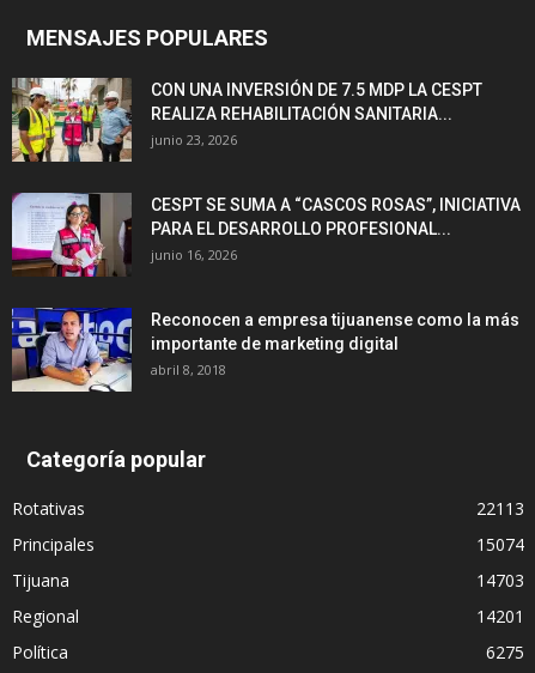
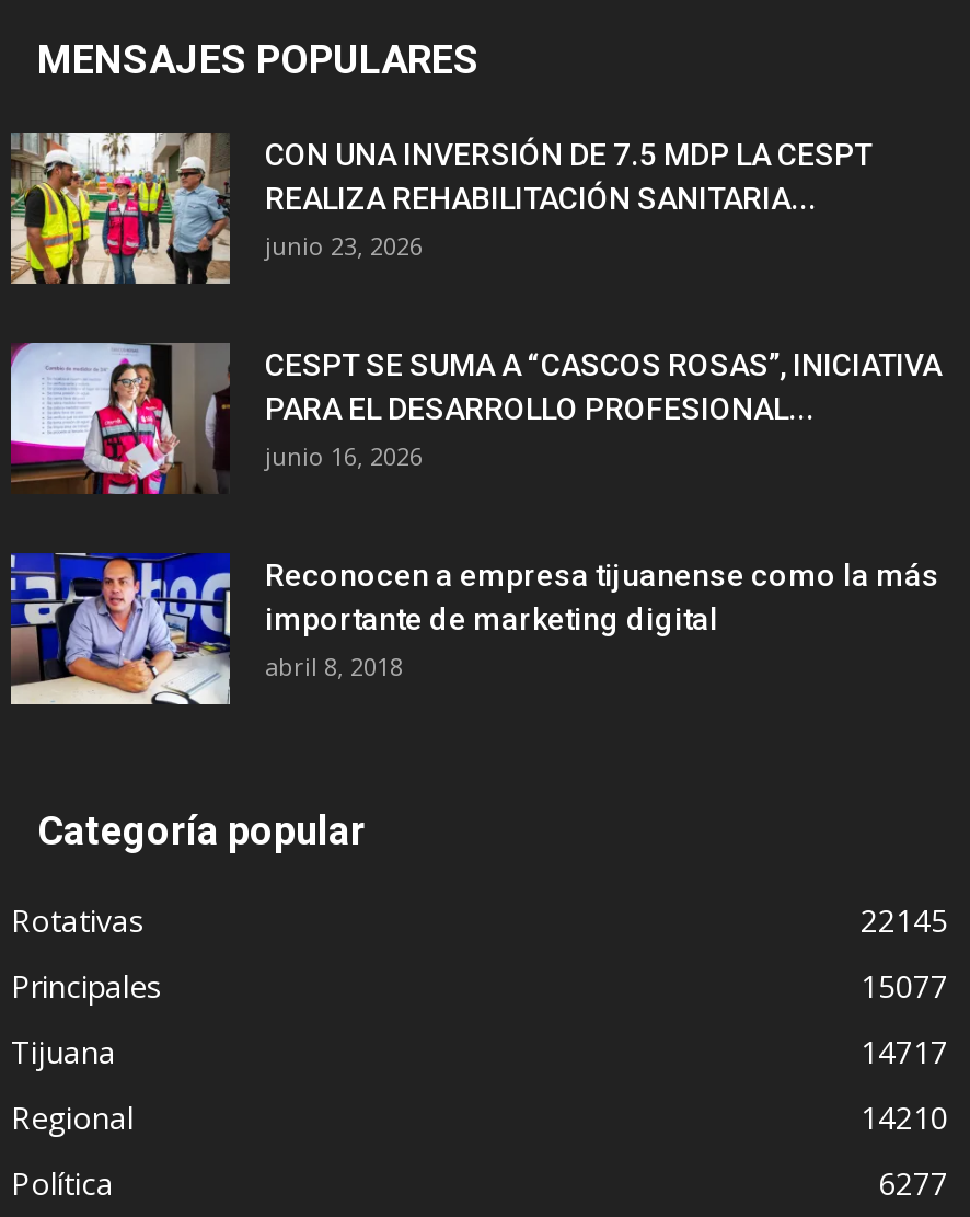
- 22113
+ 22145

- 15074
+ 15077

- 14703
+ 14717

- 14201
+ 14210

- 6275
+ 6277
